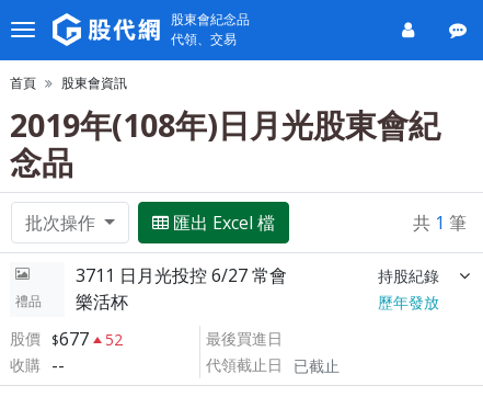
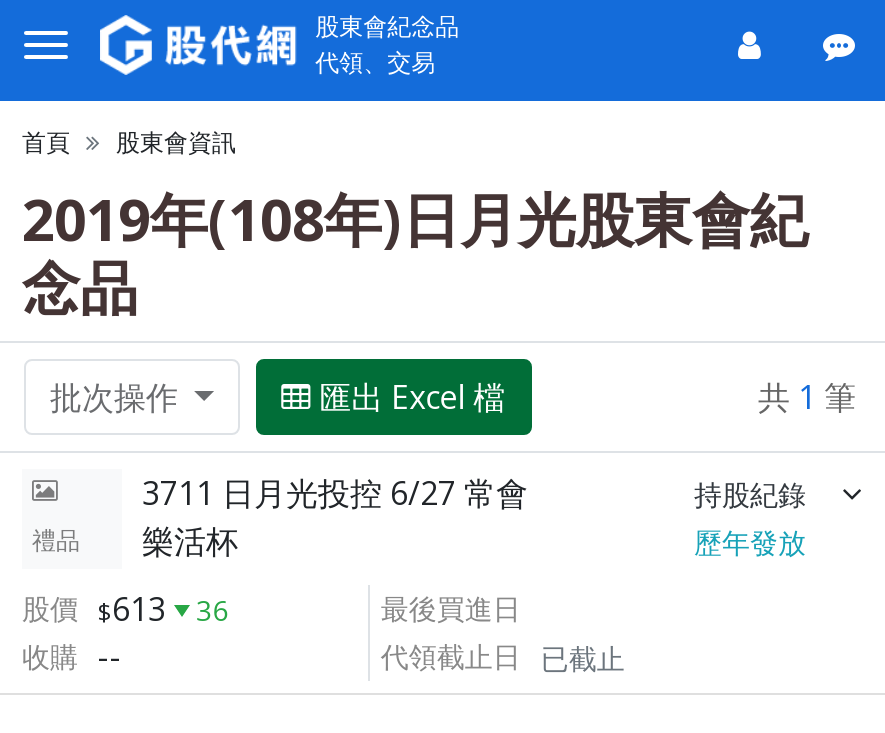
- 677
+ 613

- 52
+ 36
